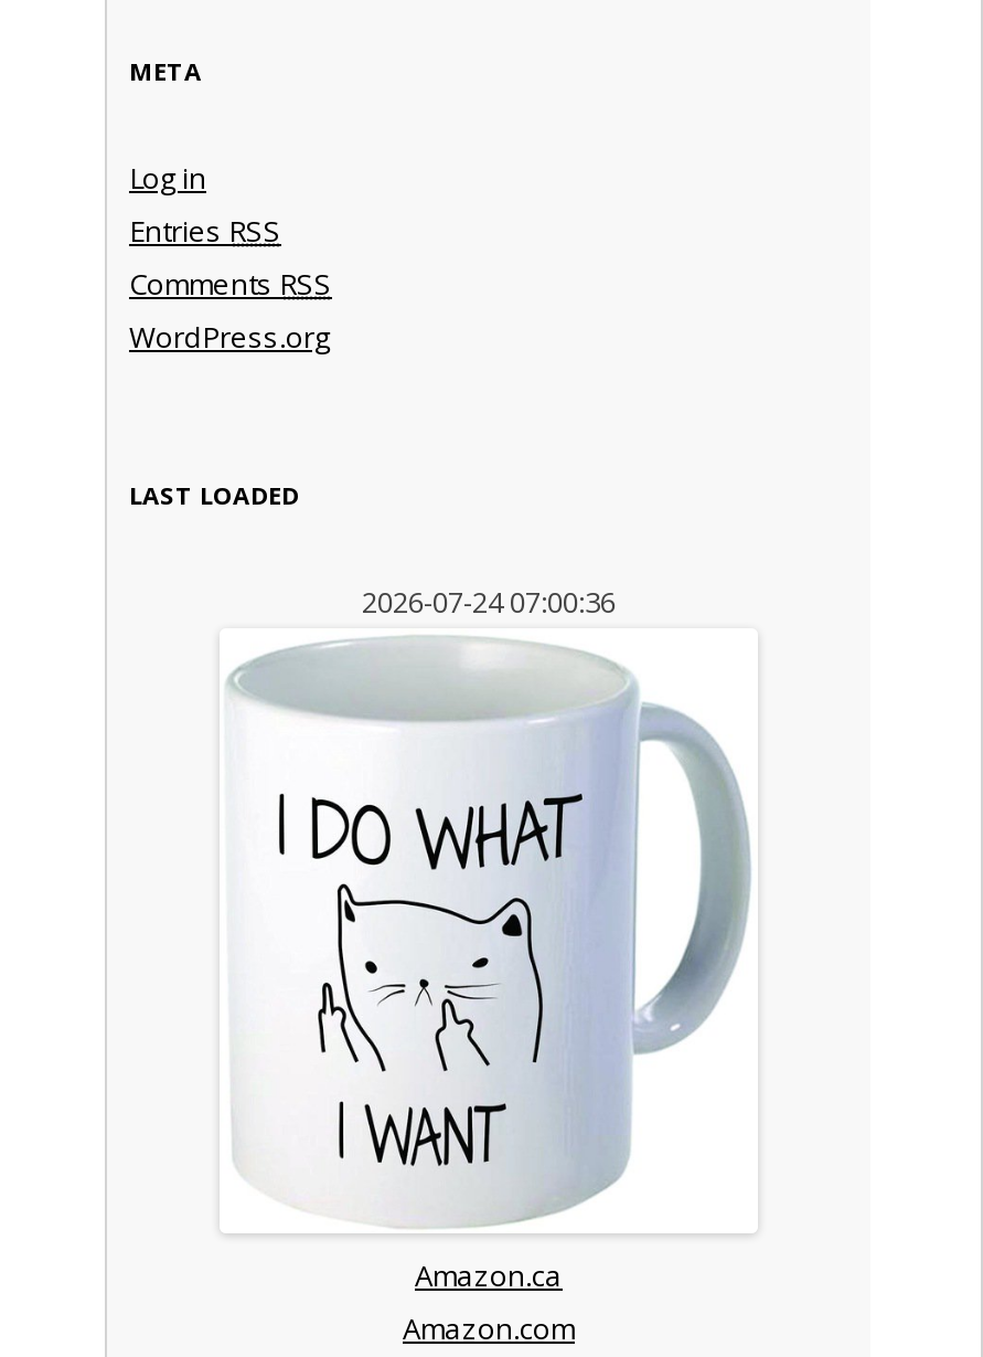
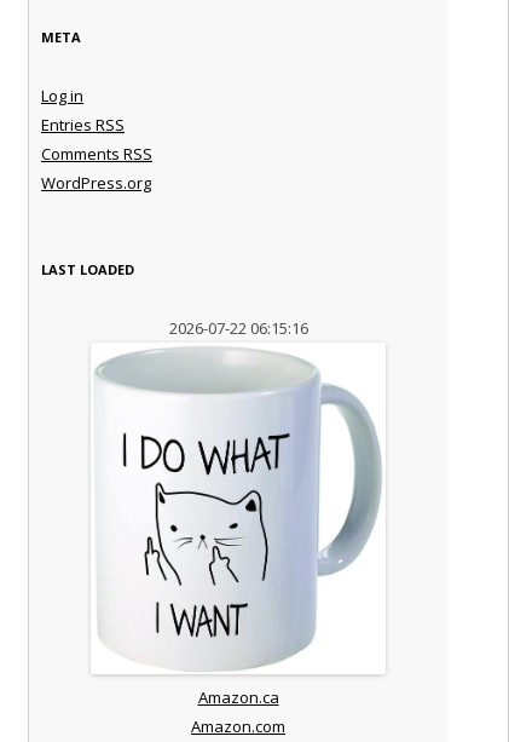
- 2026-07-24 07:00:36
+ 2026-07-22 06:15:16
